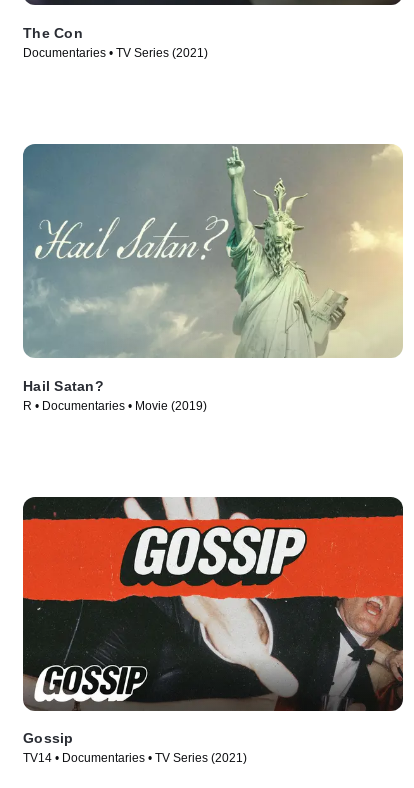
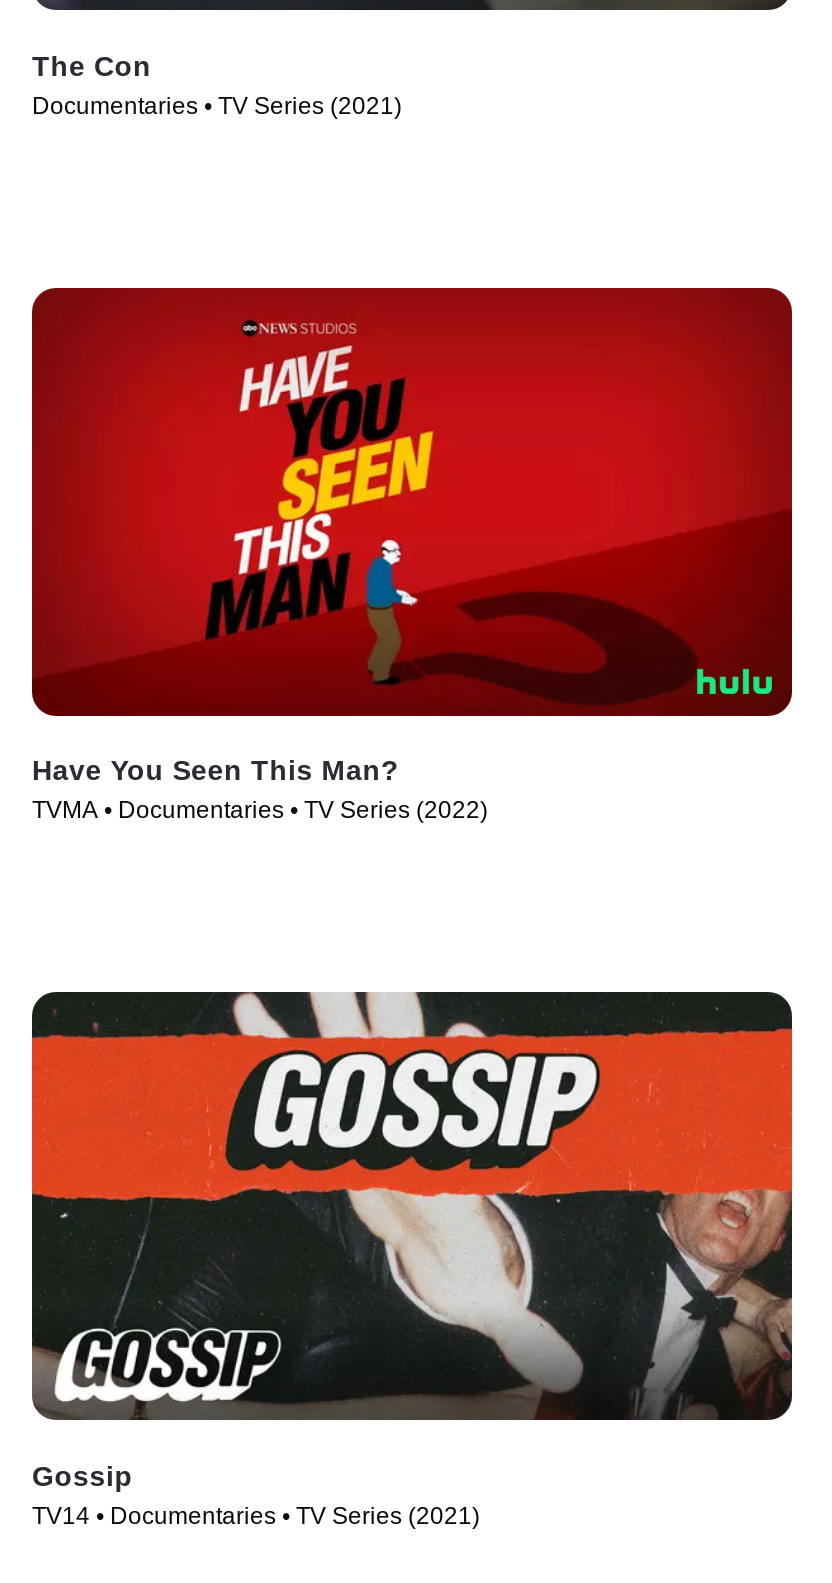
- [image]
- Hail Satan?
- R • Documentaries • Movie (2019)
+ [image]
+ Have You Seen This Man?
+ TVMA • Documentaries • TV Series (2022)
